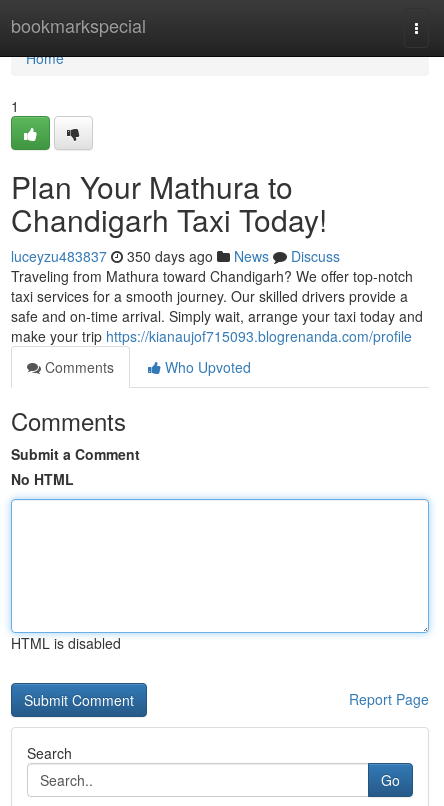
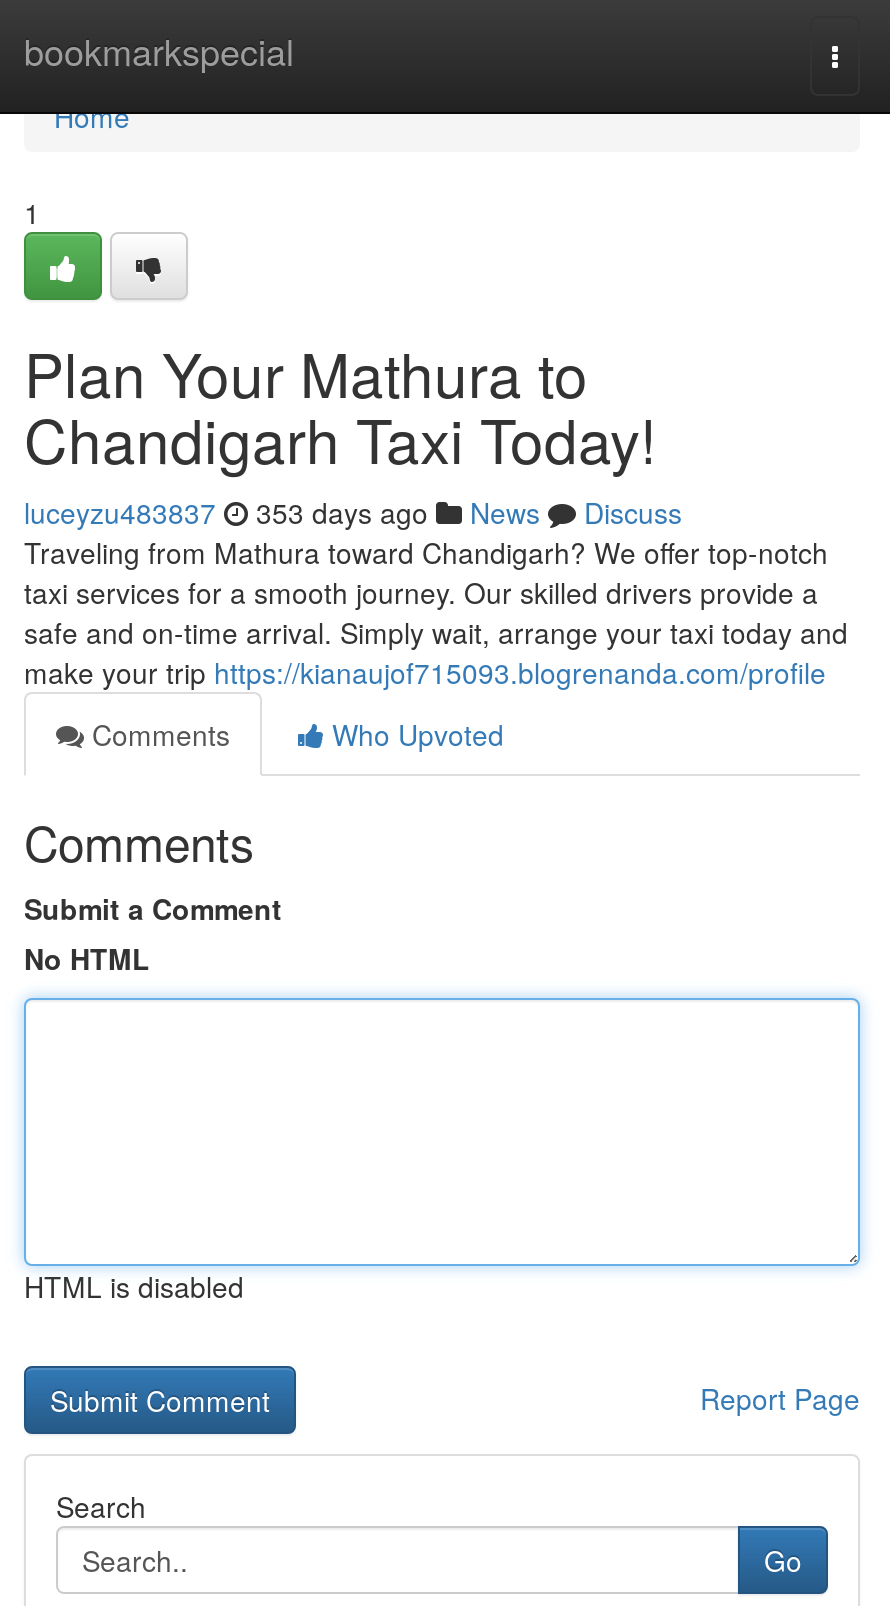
- luceyzu483837 350 days ago News Discuss
+ luceyzu483837 353 days ago News Discuss
